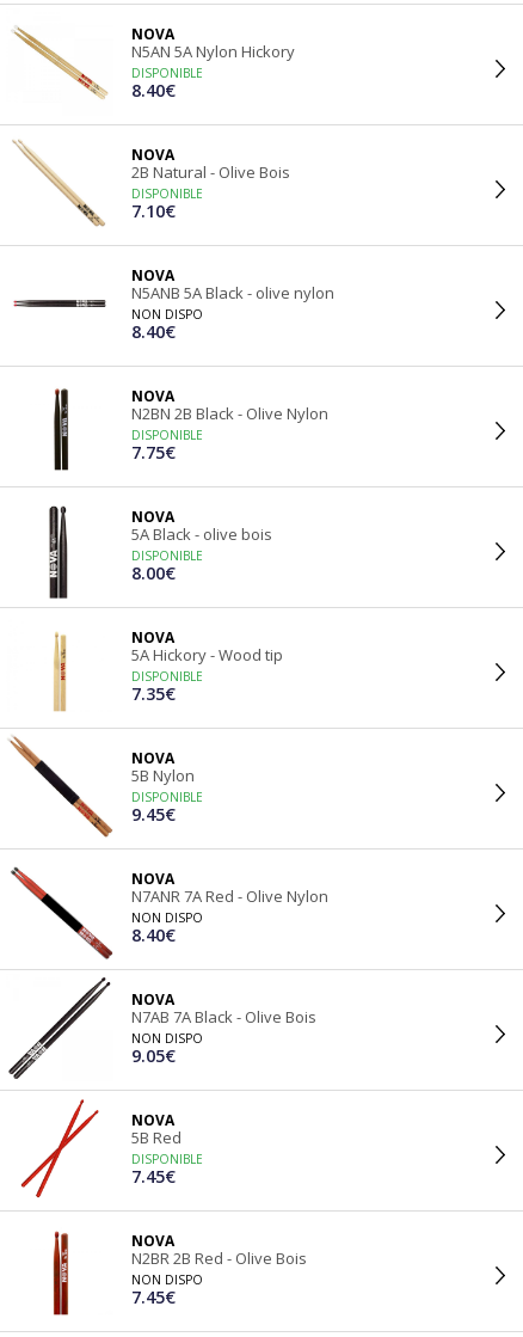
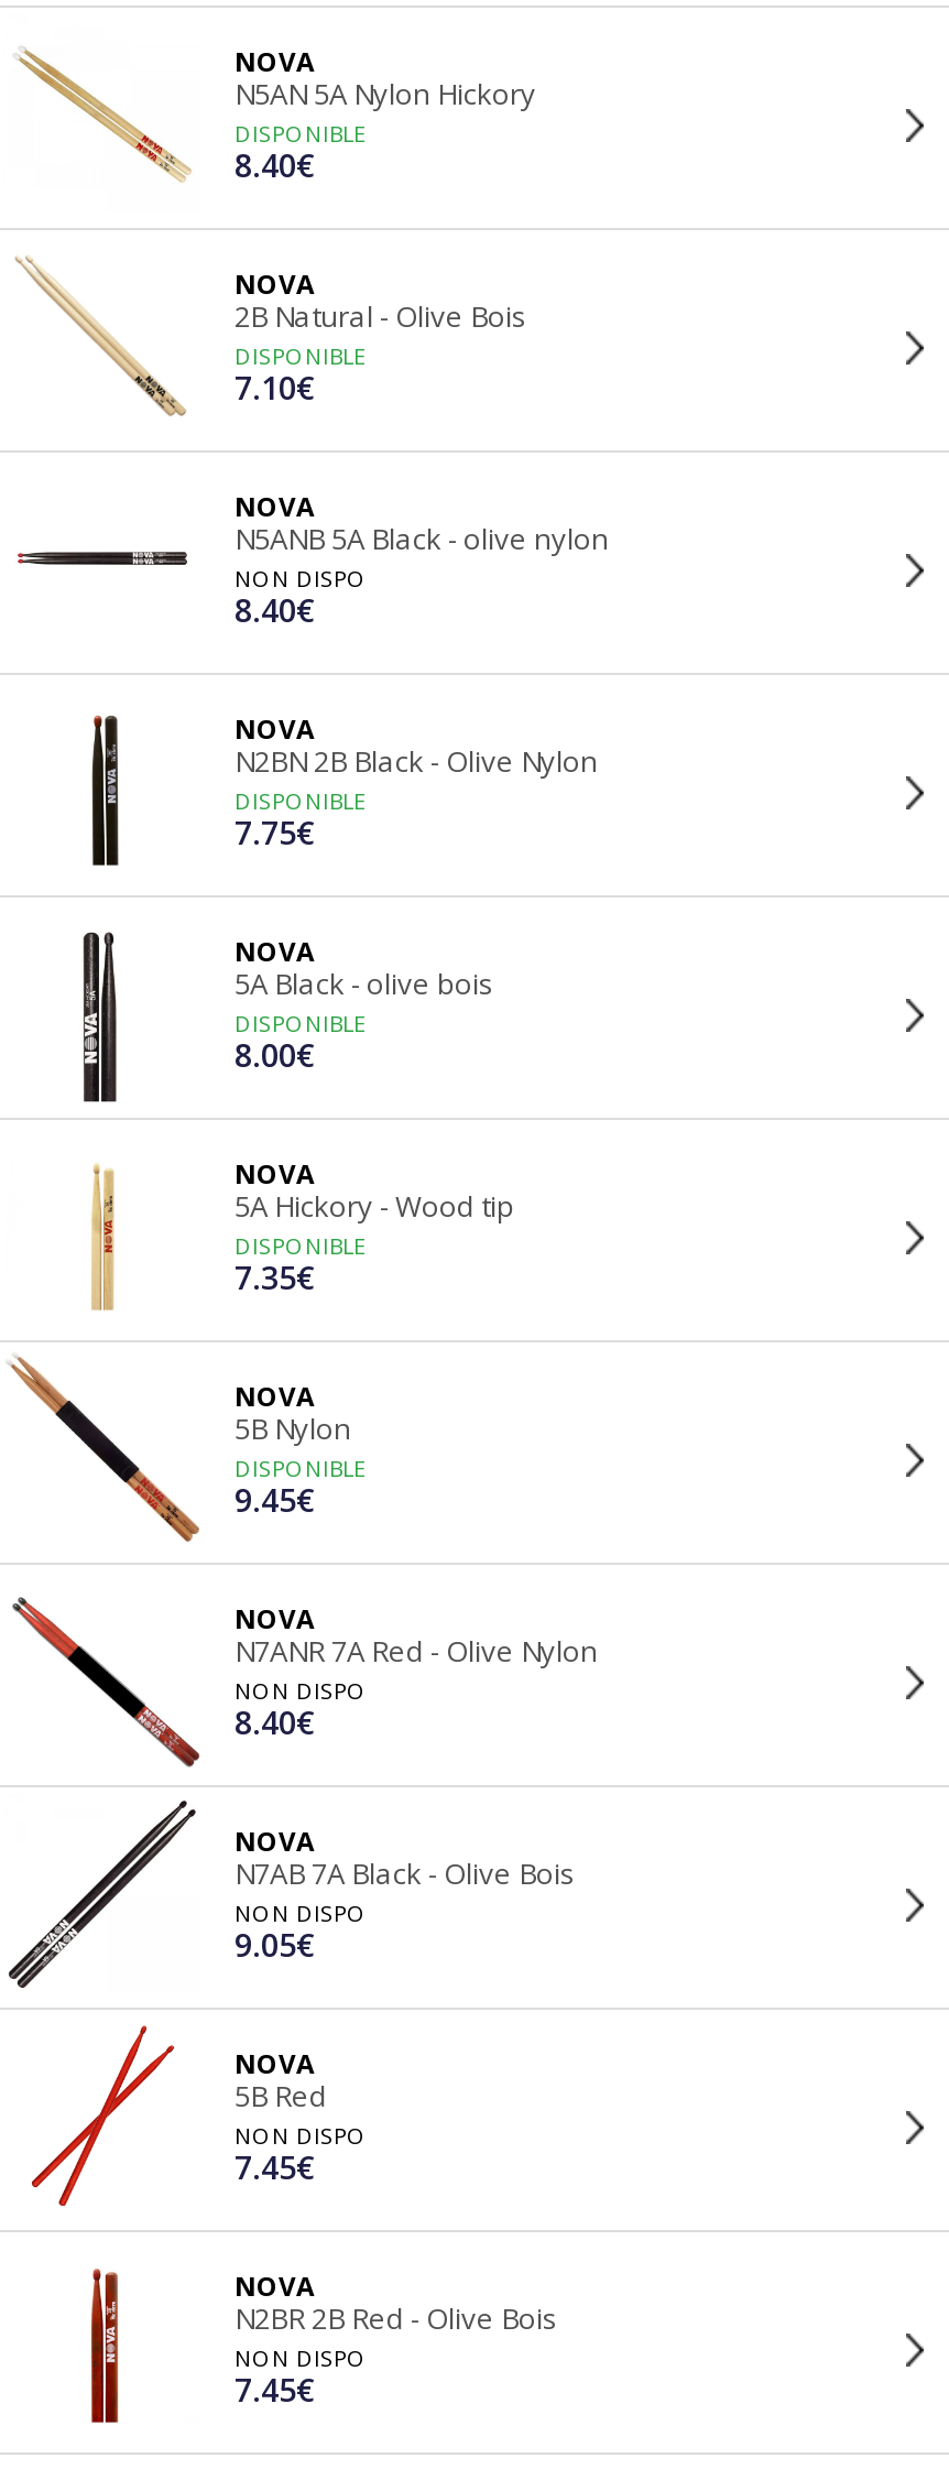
- DISPONIBLE
+ NON DISPO
